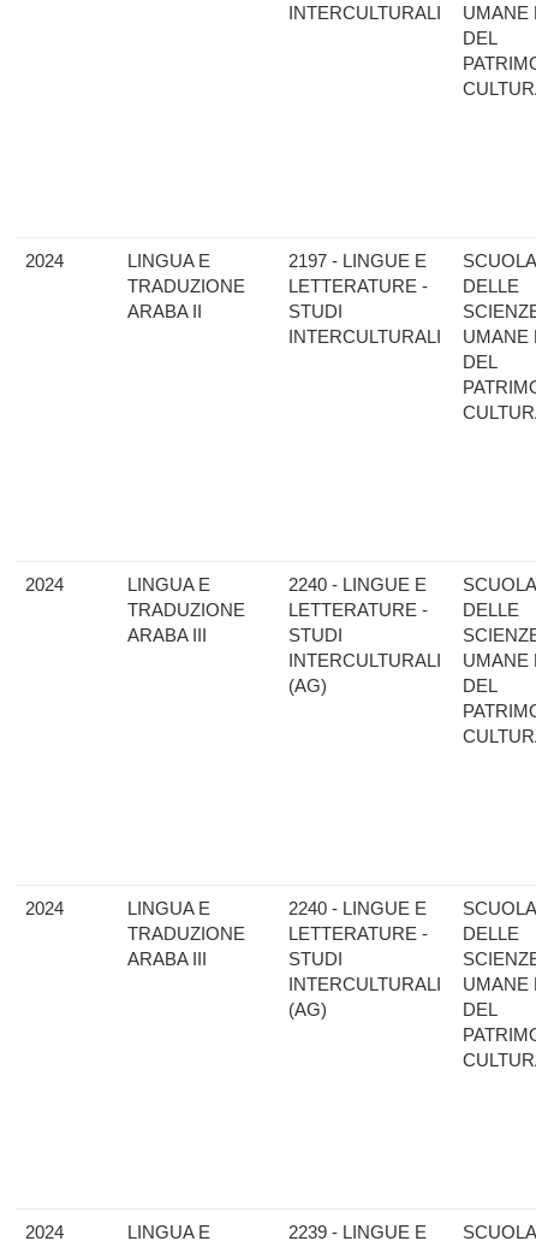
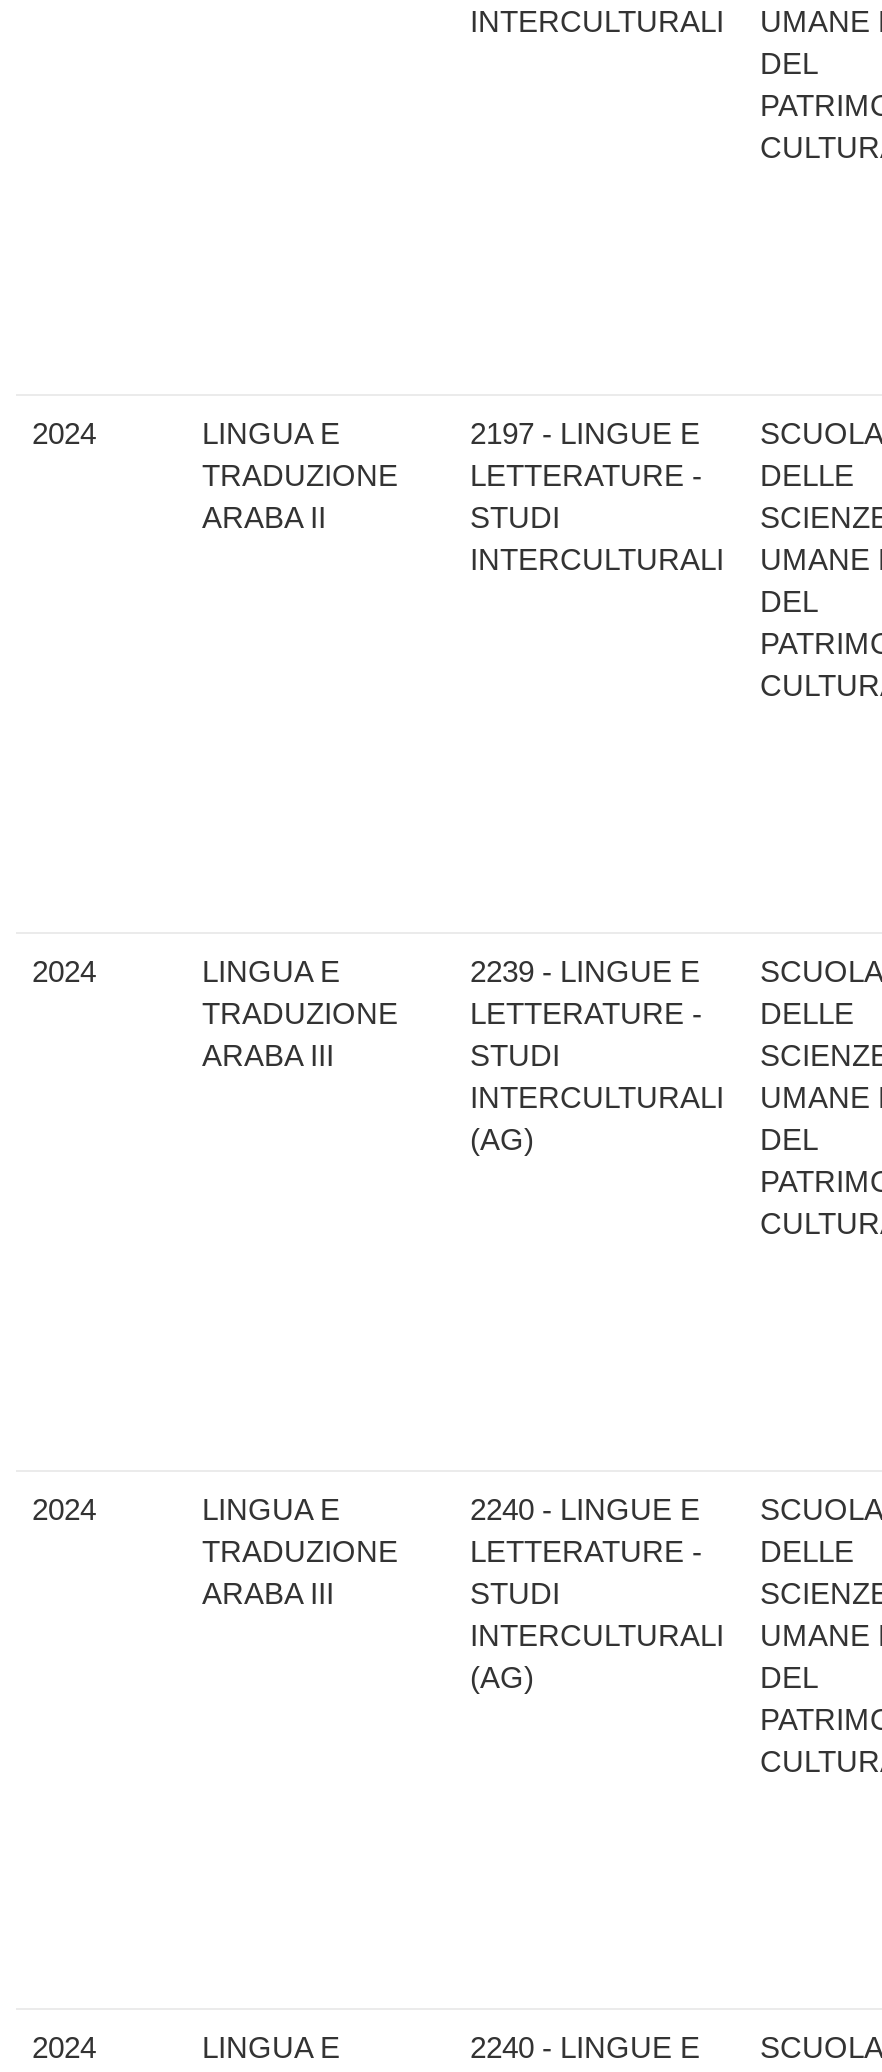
- 2240 - LINGUE E SCUOLA
+ 2239 - LINGUE E SCUOLA

- 2239 - LINGUE E SCUOLA
+ 2240 - LINGUE E SCUOLA
